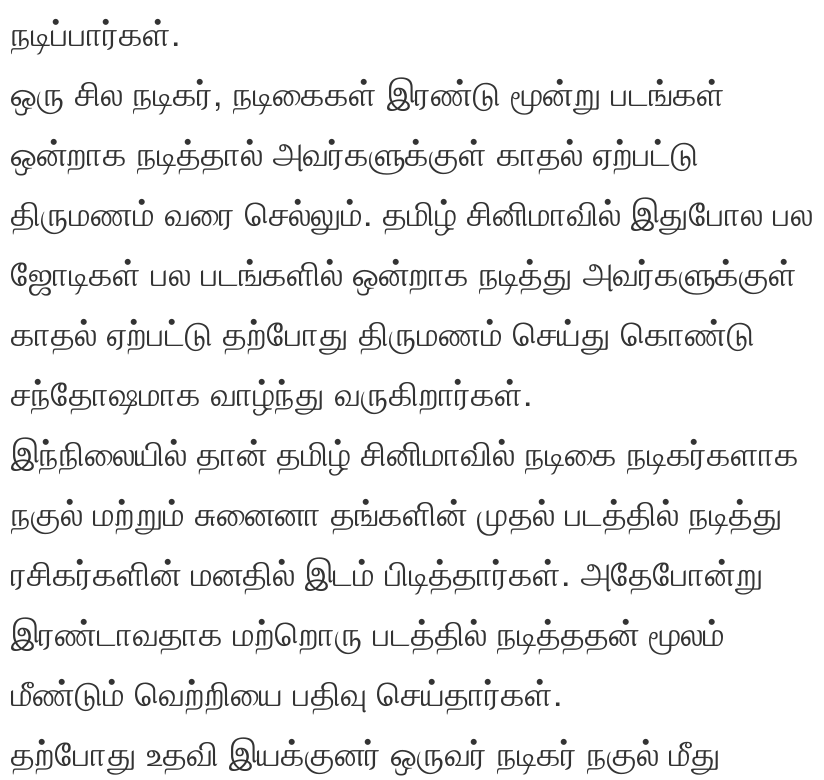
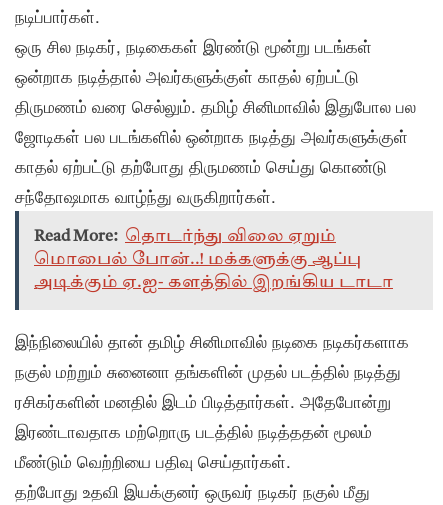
+ [image]
+ Read More: தொடர்ந்து விலை ஏறும்
+ மொபைல் போன்..! மக்களுக்கு ஆப்பு
+ அடிக்கும் ஏ.ஐ- களத்தில் இறங்கிய டாடா
